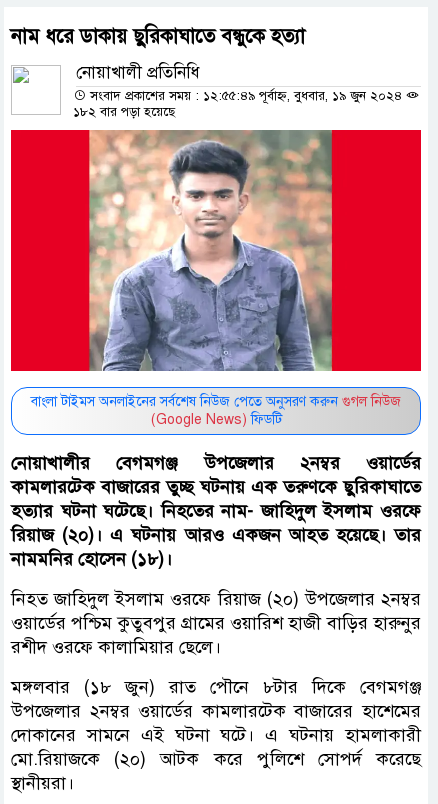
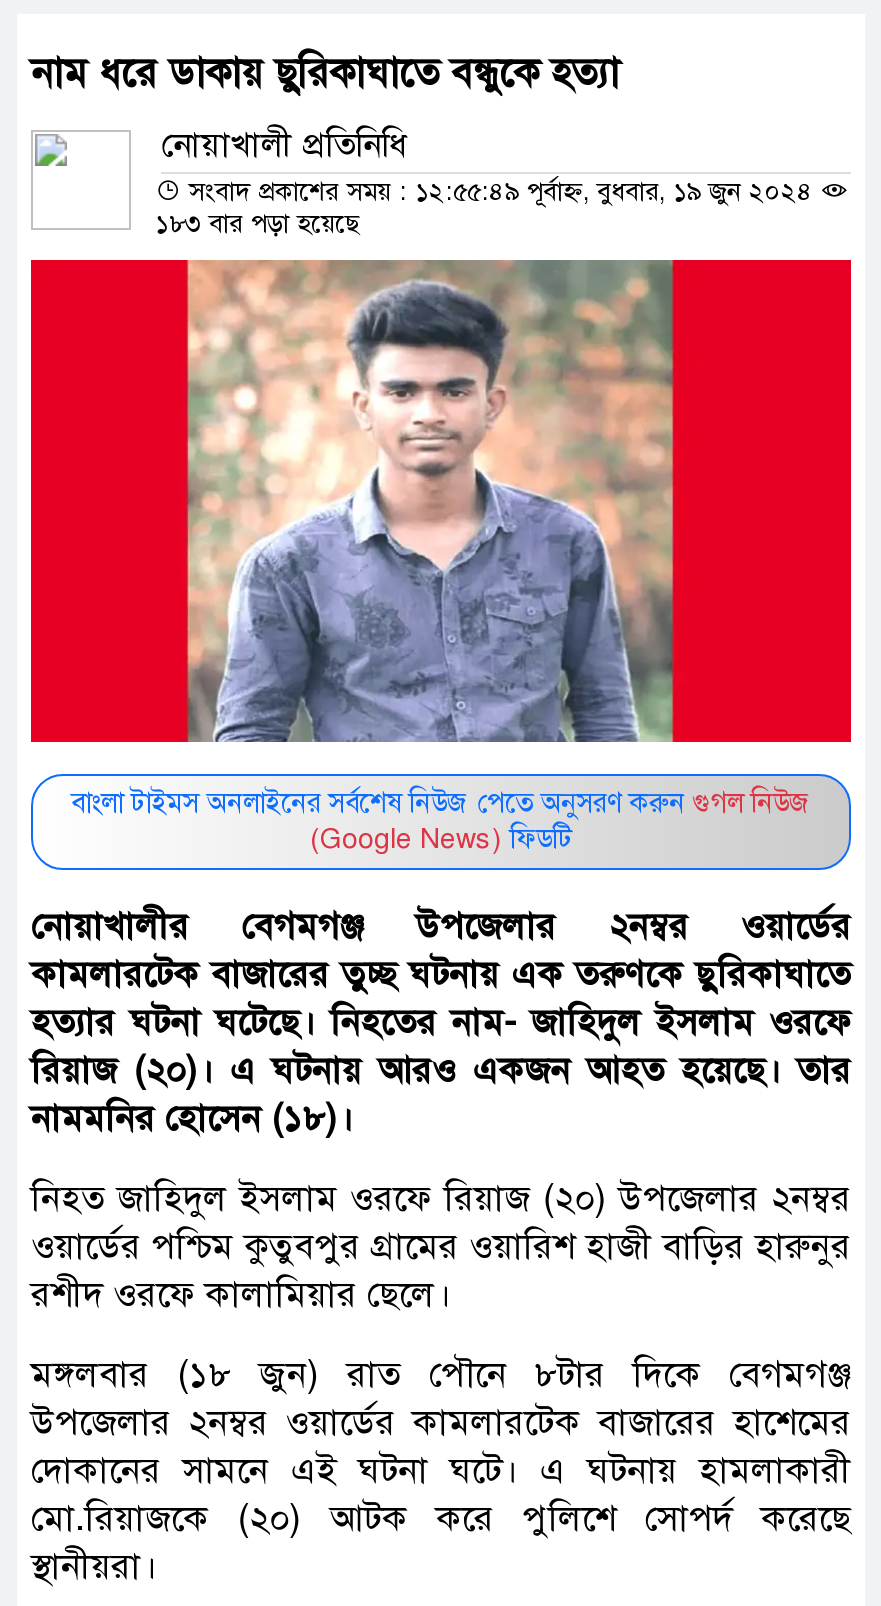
- ১৮২ বার পড়া হয়েছে
+ ১৮৩ বার পড়া হয়েছে
